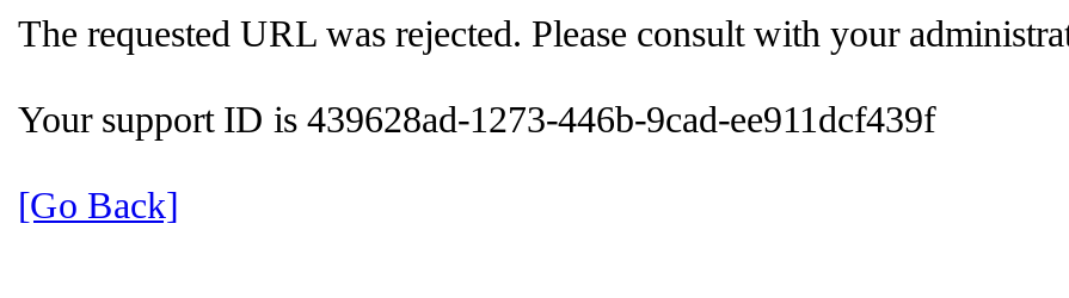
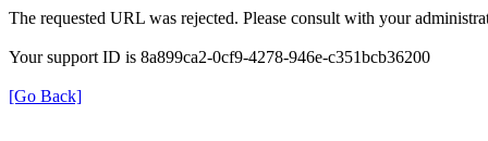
- Your support ID is 439628ad-1273-446b-9cad-ee911dcf439f
+ Your support ID is 8a899ca2-0cf9-4278-946e-c351bcb36200
